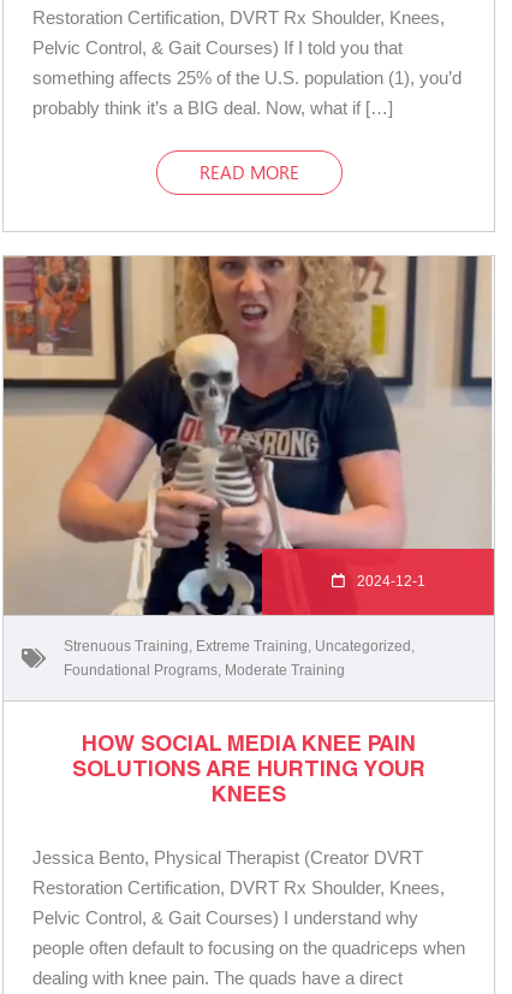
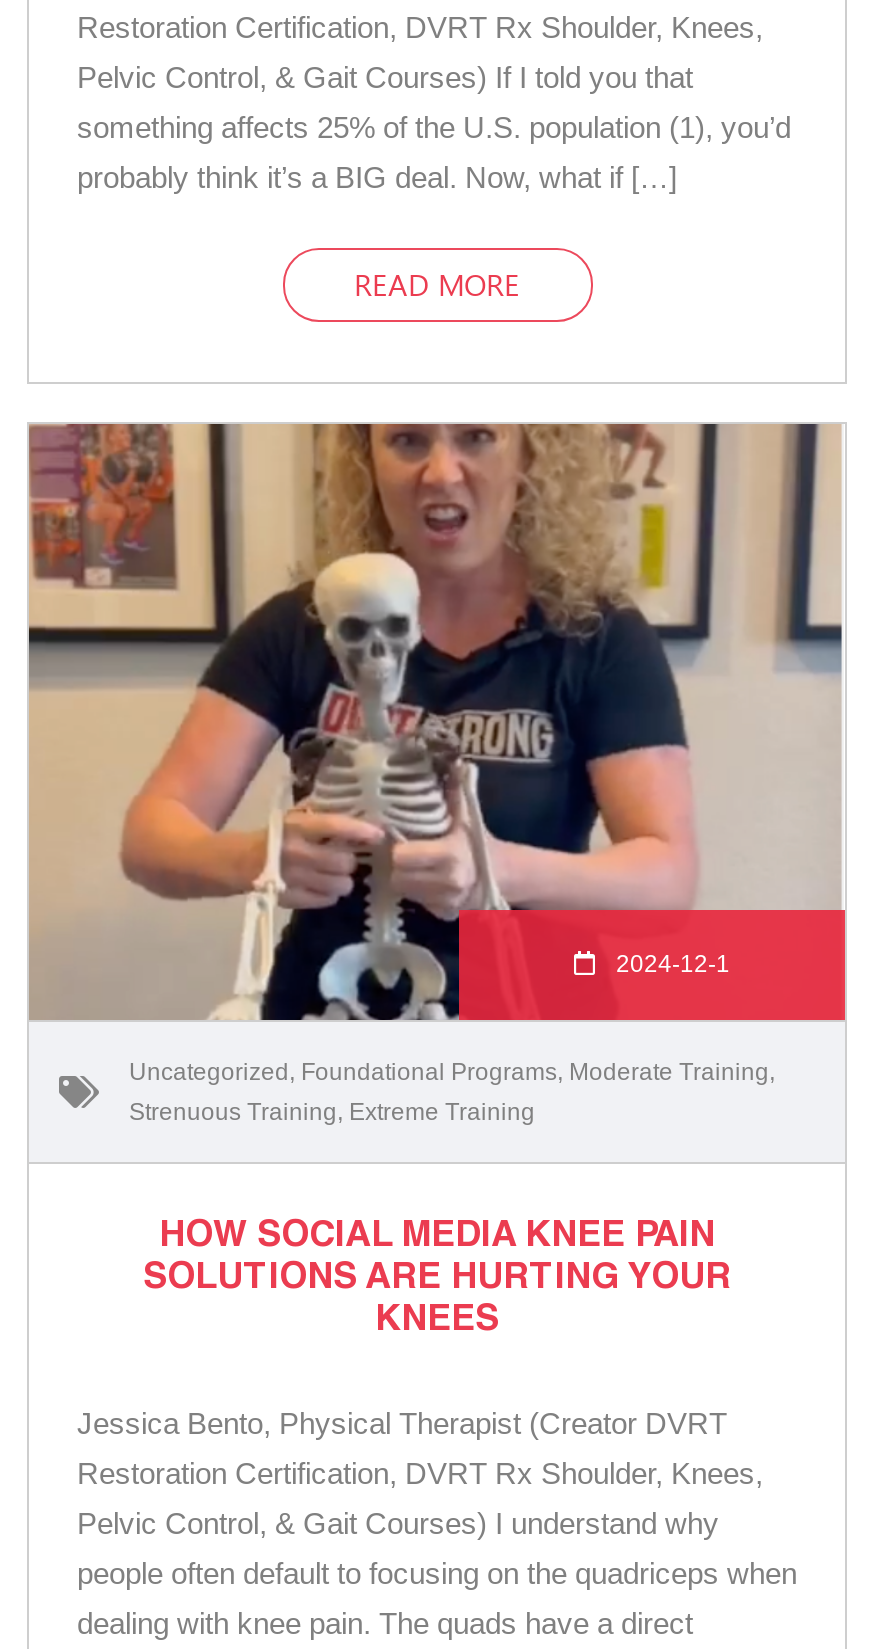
- Strenuous Training, Extreme Training, Uncategorized,
- Foundational Programs, Moderate Training
+ Uncategorized, Foundational Programs, Moderate Training,
+ Strenuous Training, Extreme Training
